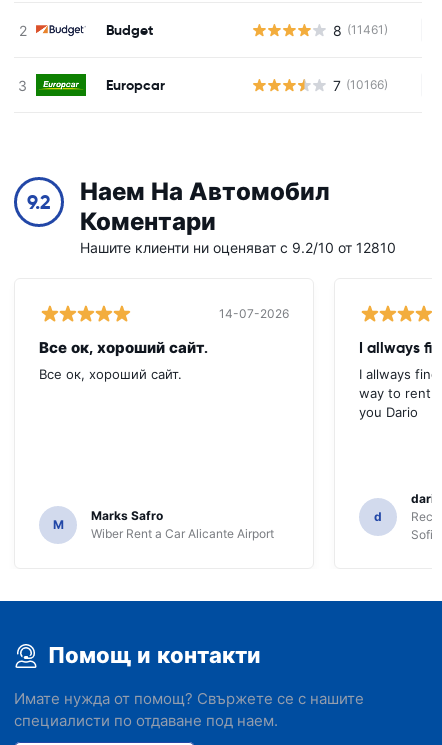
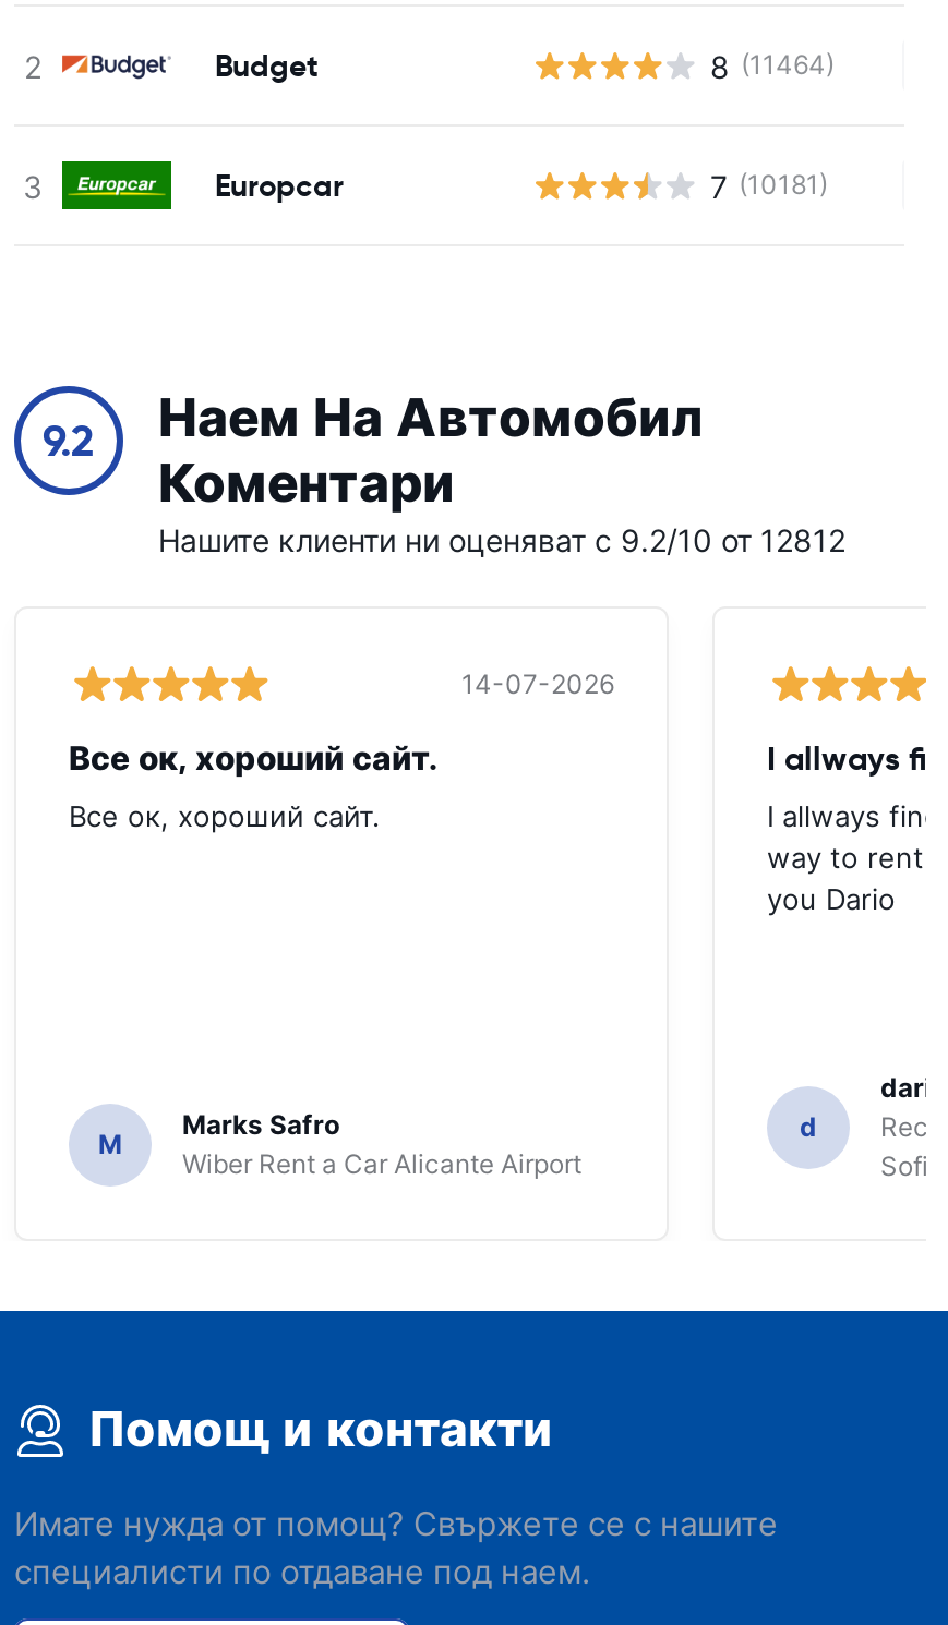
- 8 (11461)
+ 8 (11464)

- 7 (10166)
+ 7 (10181)

- Нашите клиенти ни оценяват с 9.2/10 от 12810
+ Нашите клиенти ни оценяват с 9.2/10 от 12812
